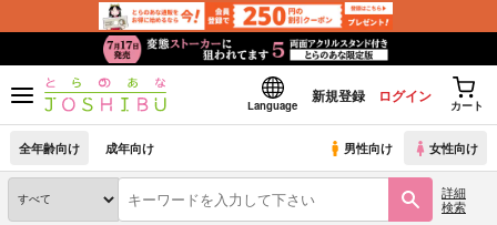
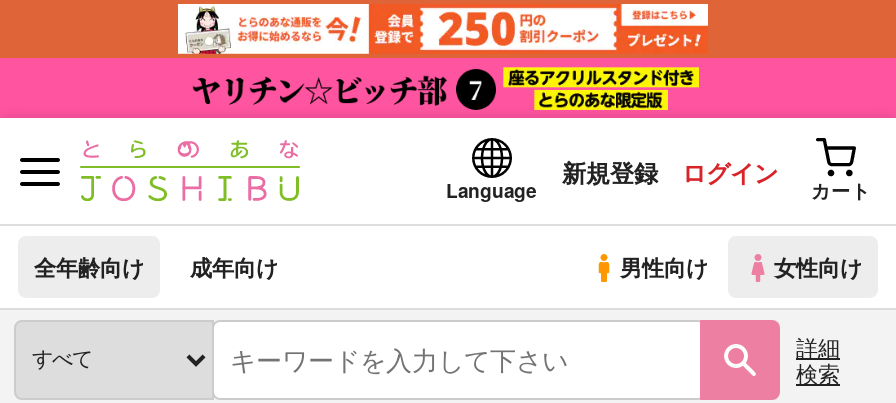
- [image]
+ [image]
